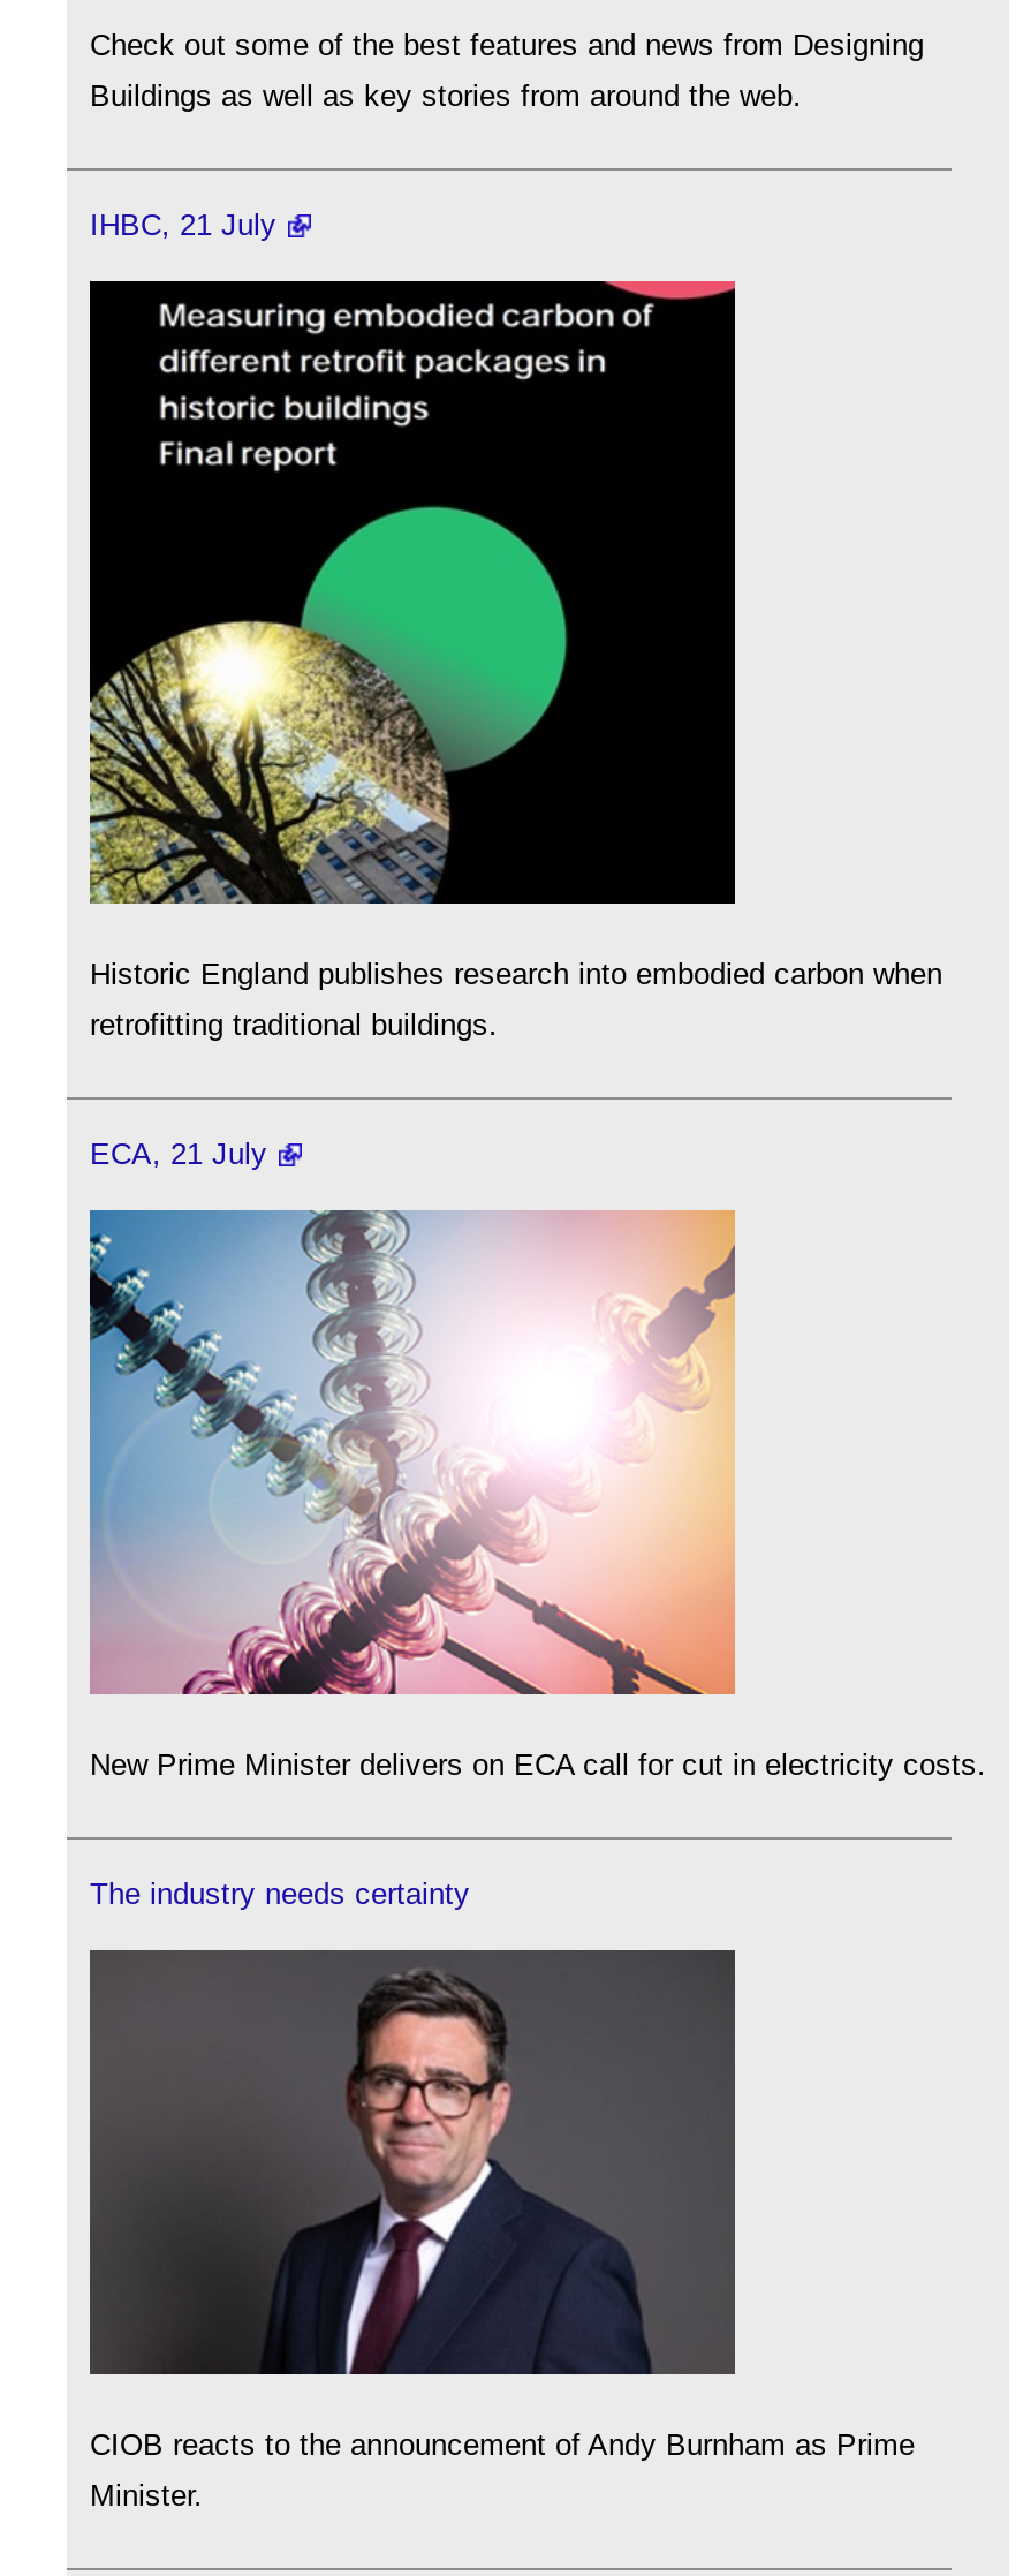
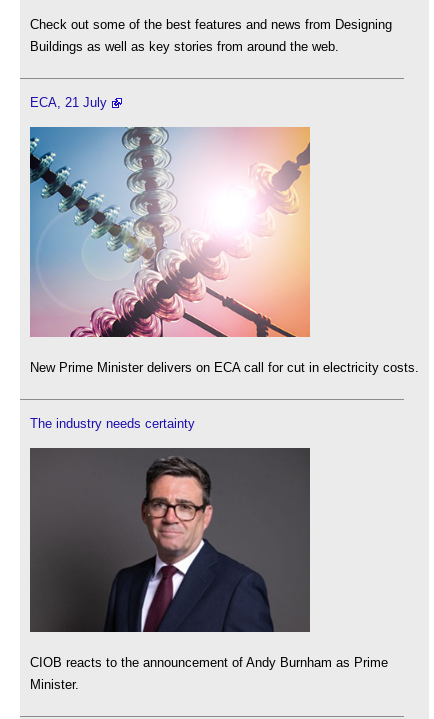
- IHBC, 21 July

- [image]
- Historic England publishes research into embodied carbon when
- retrofitting traditional buildings.
